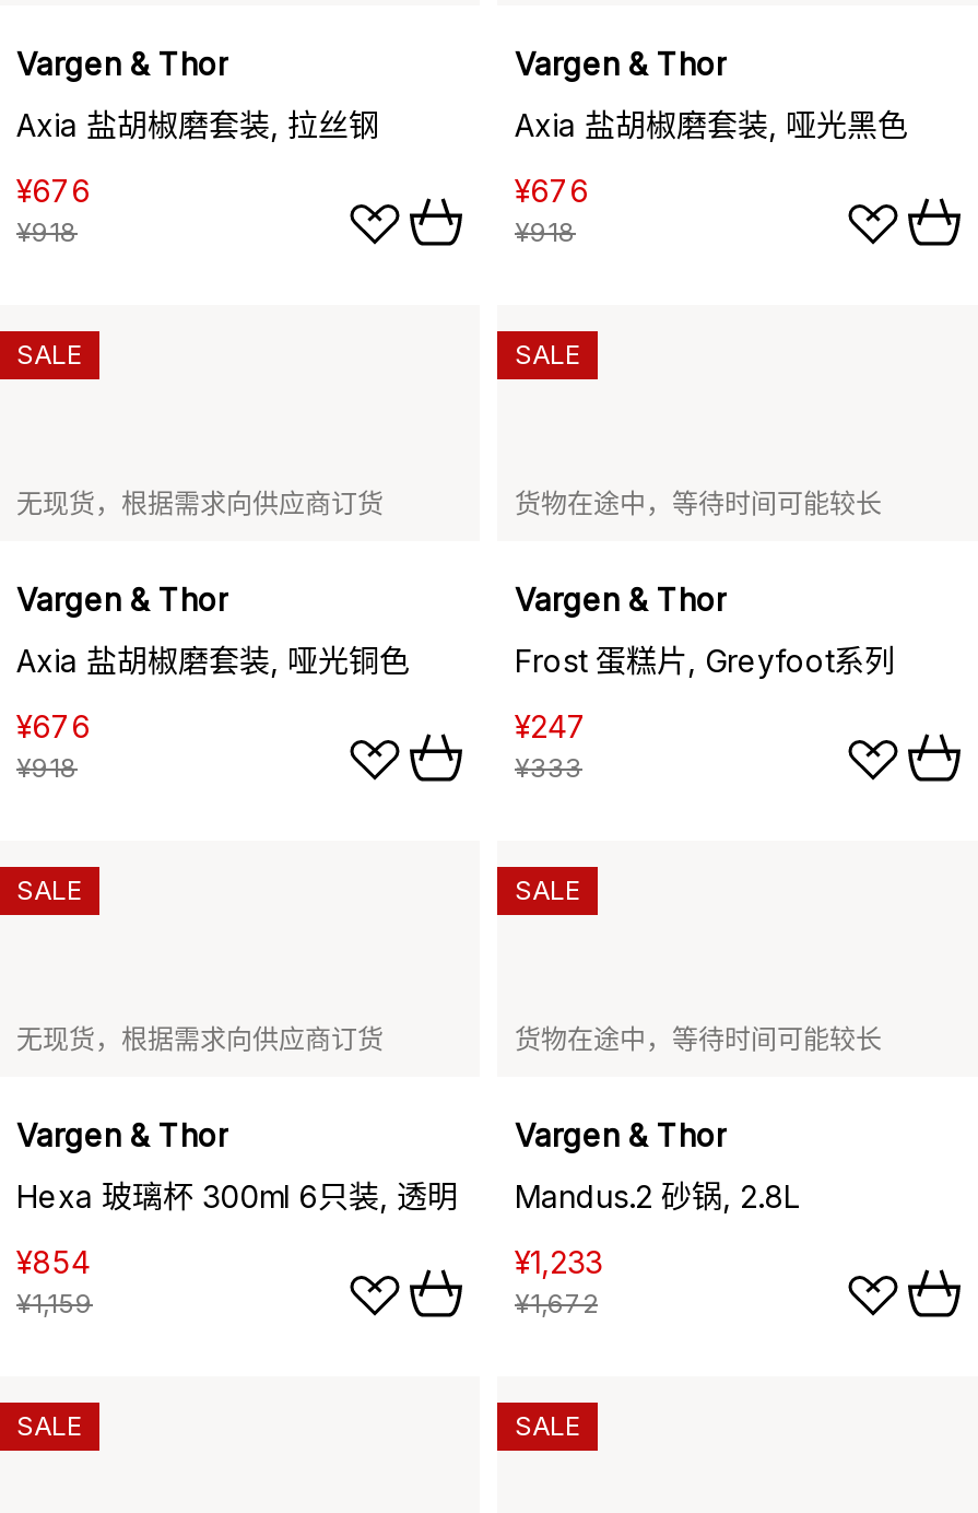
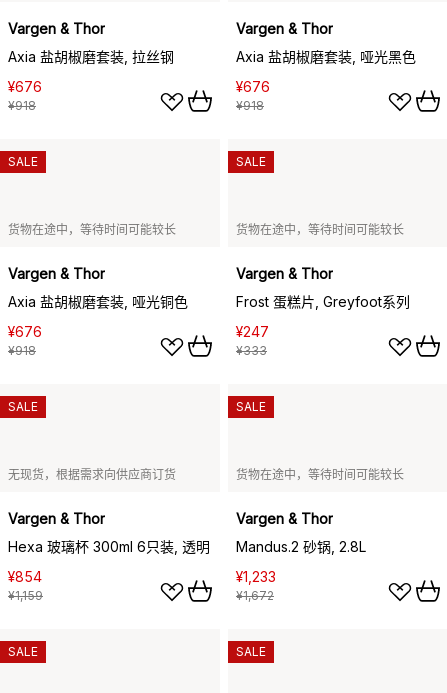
- 无现货，根据需求向供应商订货
+ 货物在途中，等待时间可能较长
